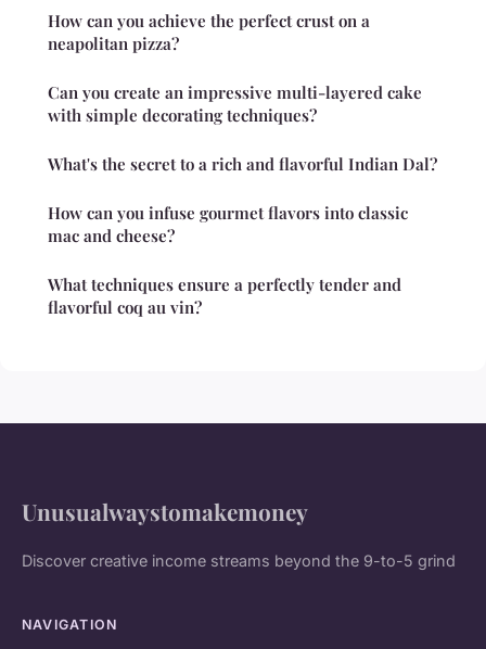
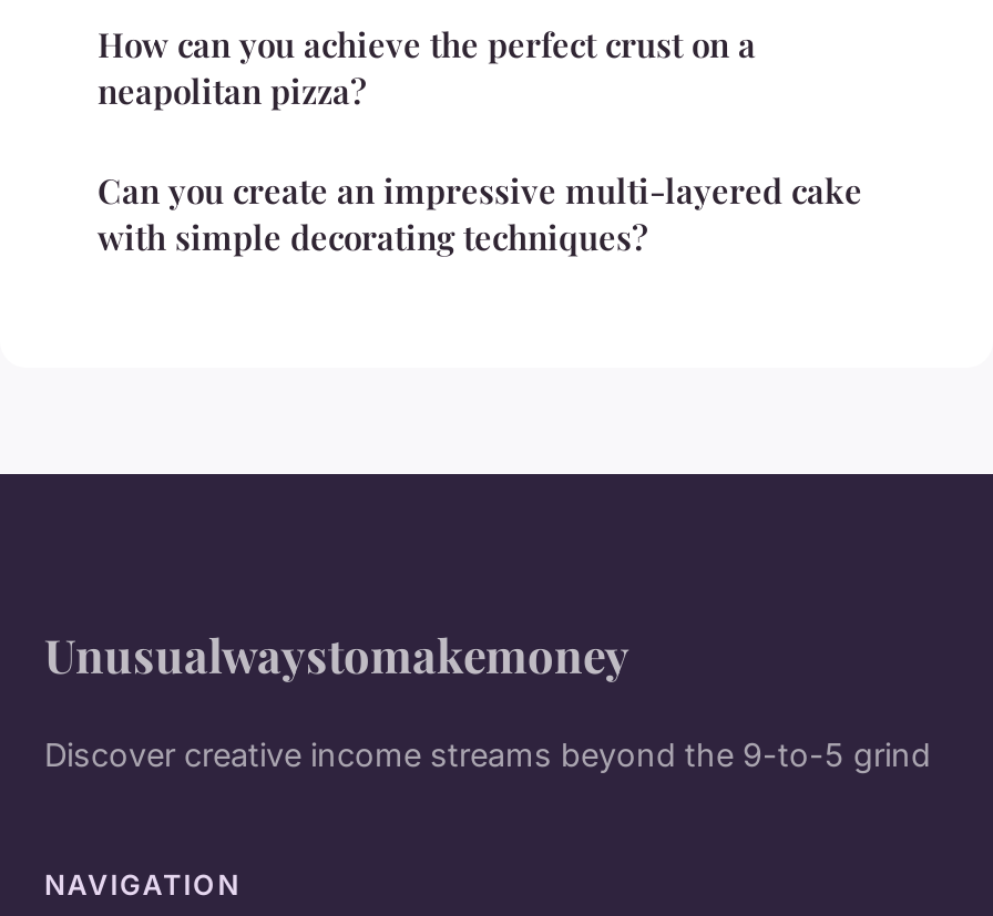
- What's the secret to a rich and flavorful Indian Dal?
- How can you infuse gourmet flavors into classic
- mac and cheese?
- What techniques ensure a perfectly tender and
- flavorful coq au vin?
